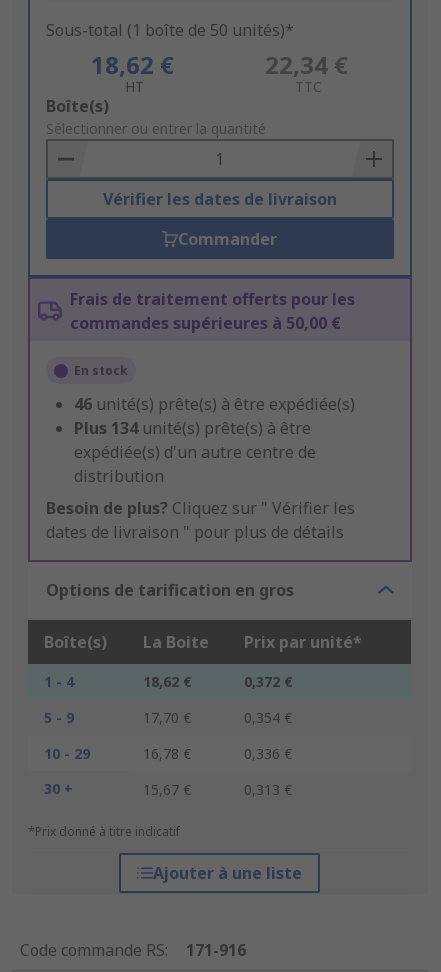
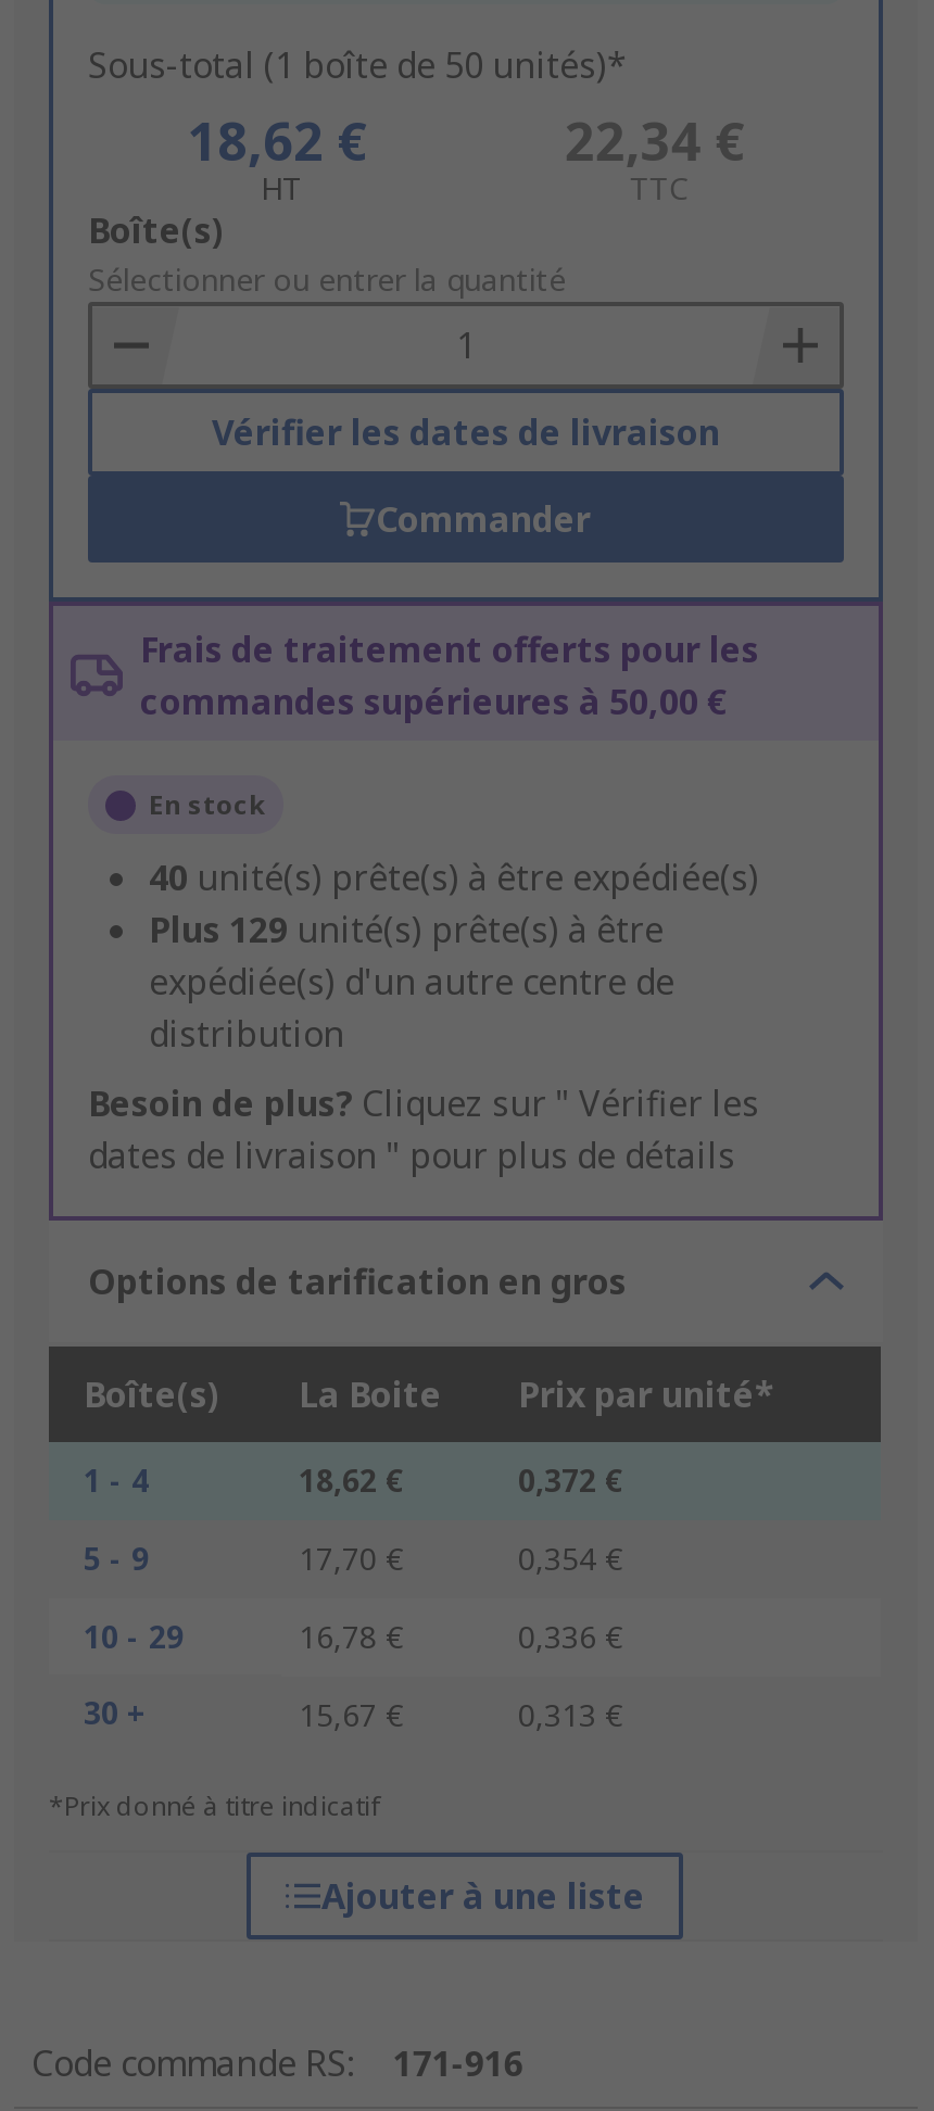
- 46 unité(s) prête(s) à être expédiée(s)
+ 40 unité(s) prête(s) à être expédiée(s)

- Plus 134 unité(s) prête(s) à être
+ Plus 129 unité(s) prête(s) à être
